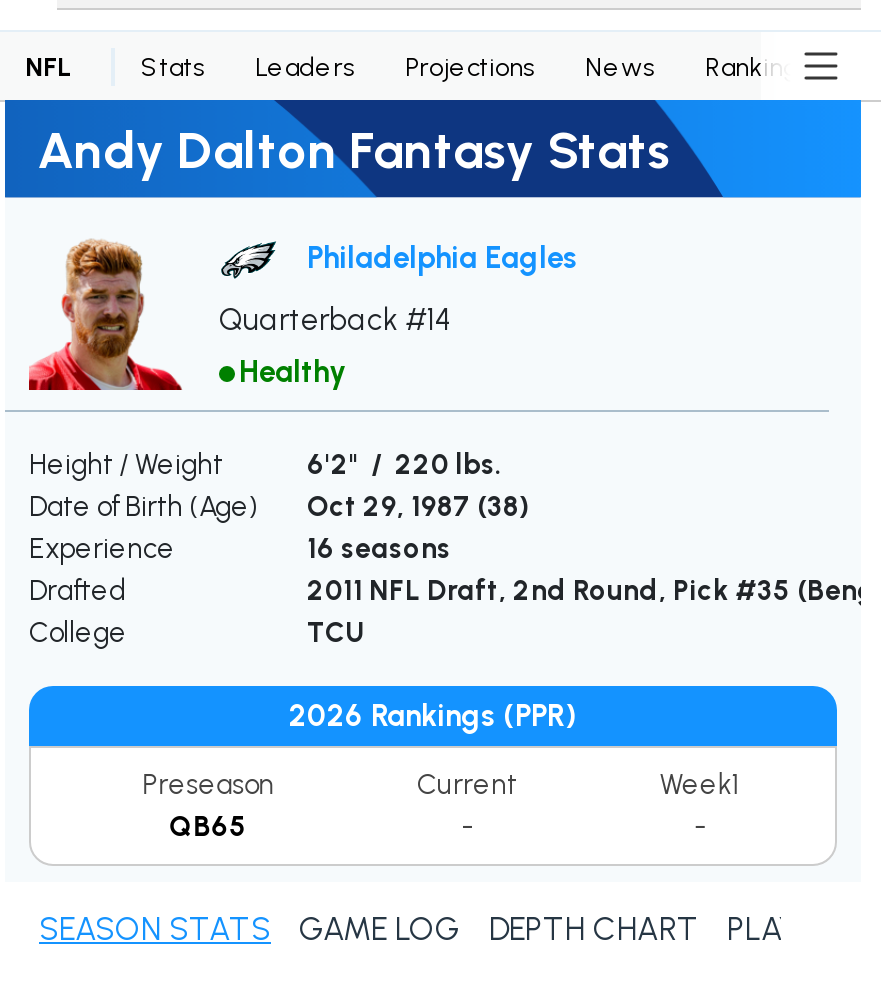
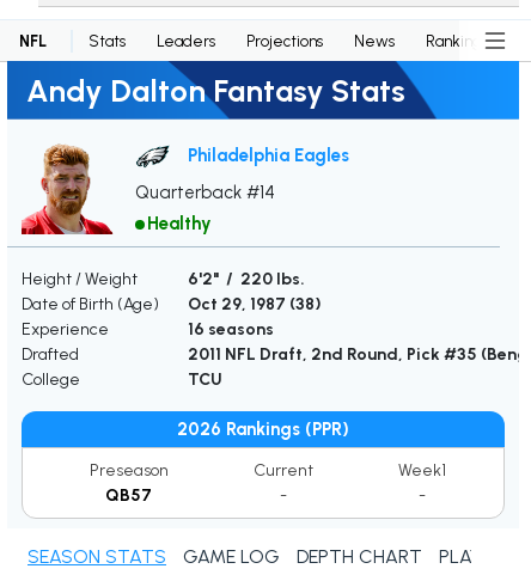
- QB65
+ QB57
